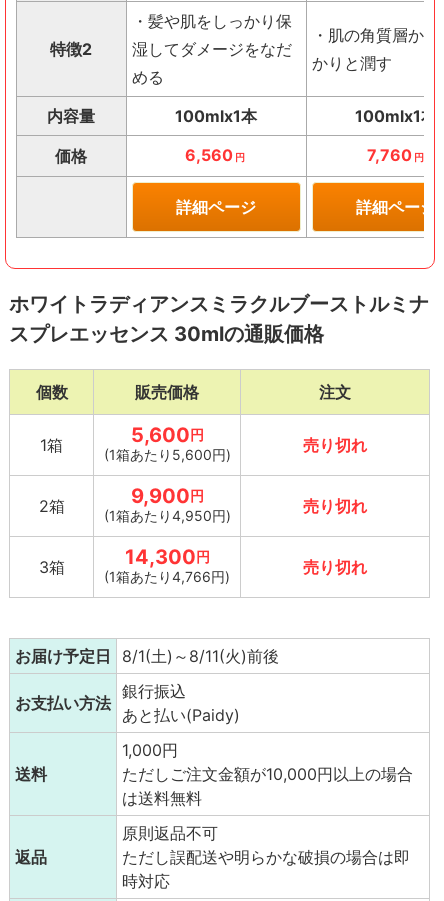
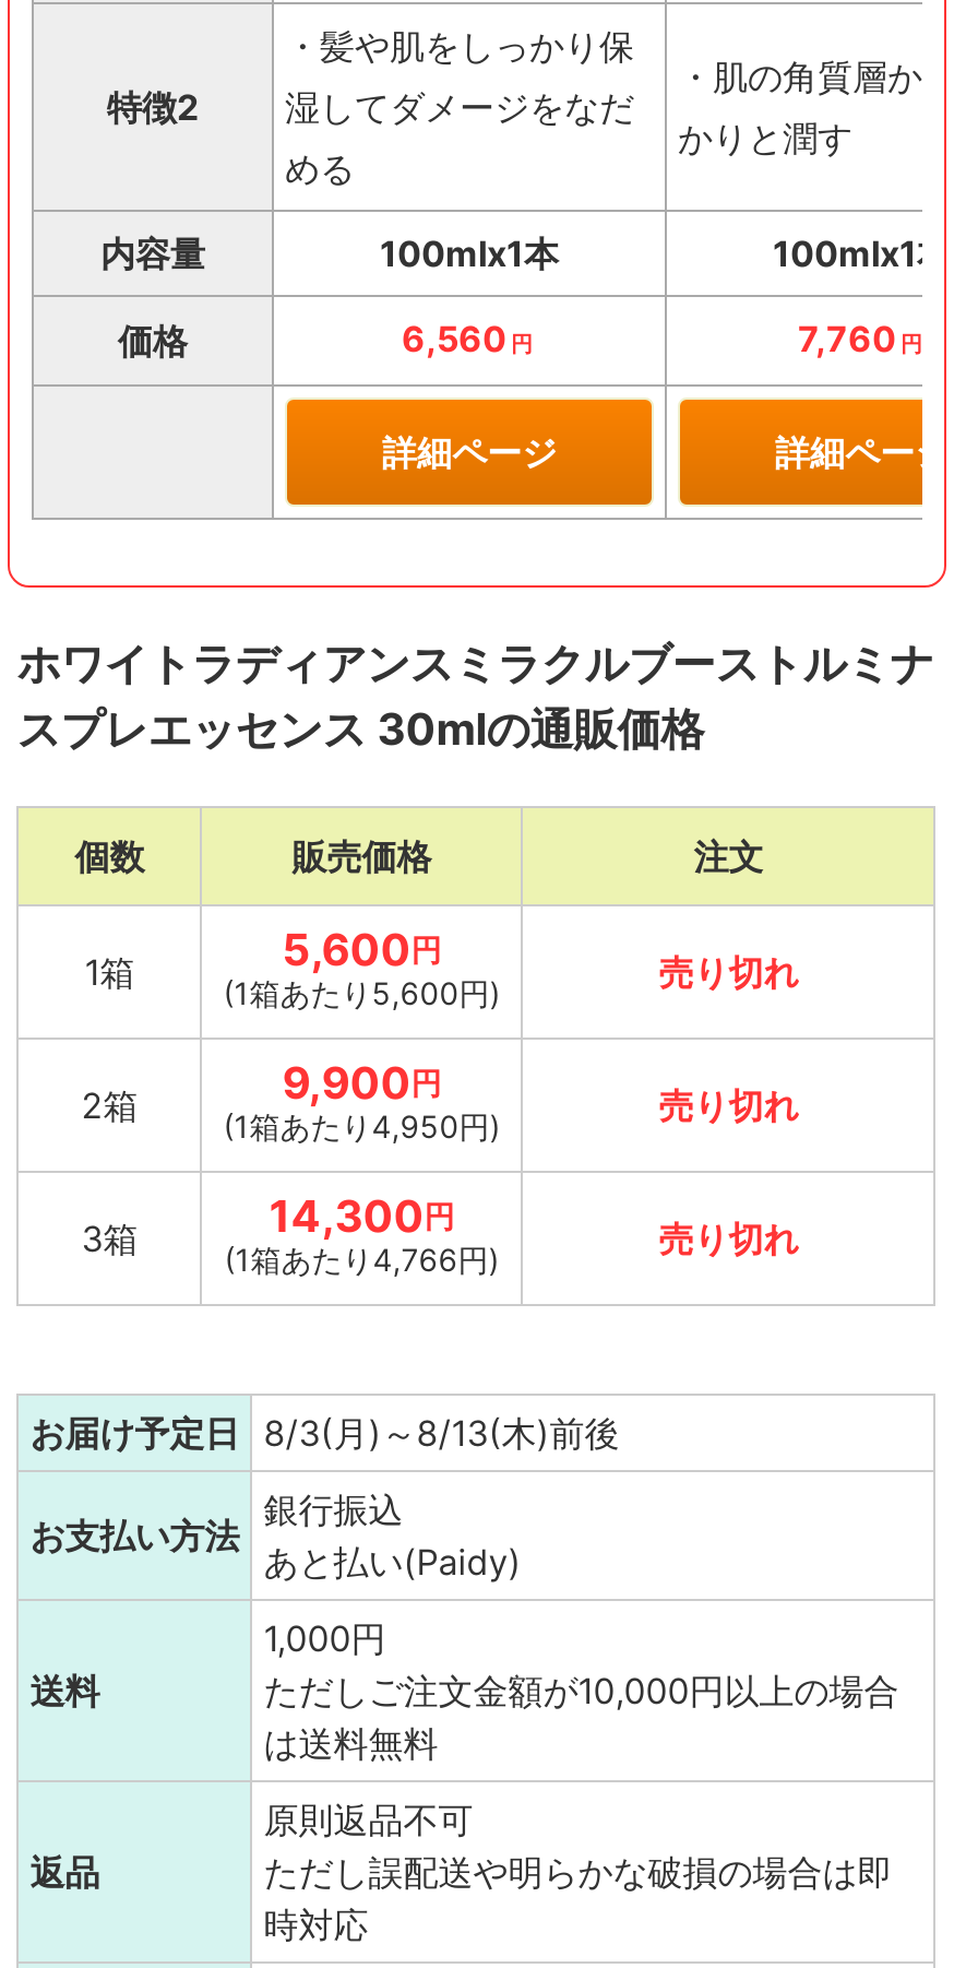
- お届け予定日 8/1(土)～8/11(火)前後
+ お届け予定日 8/3(月)～8/13(木)前後
